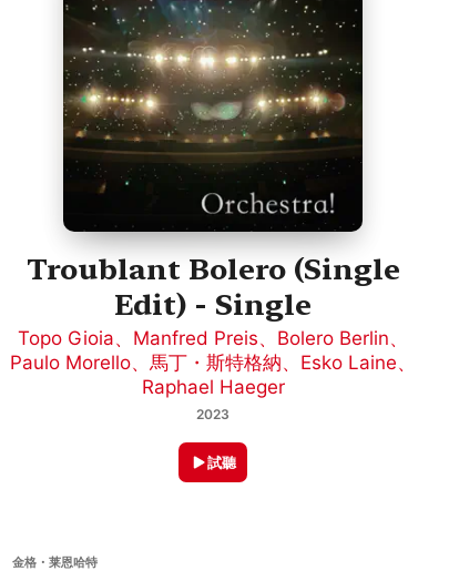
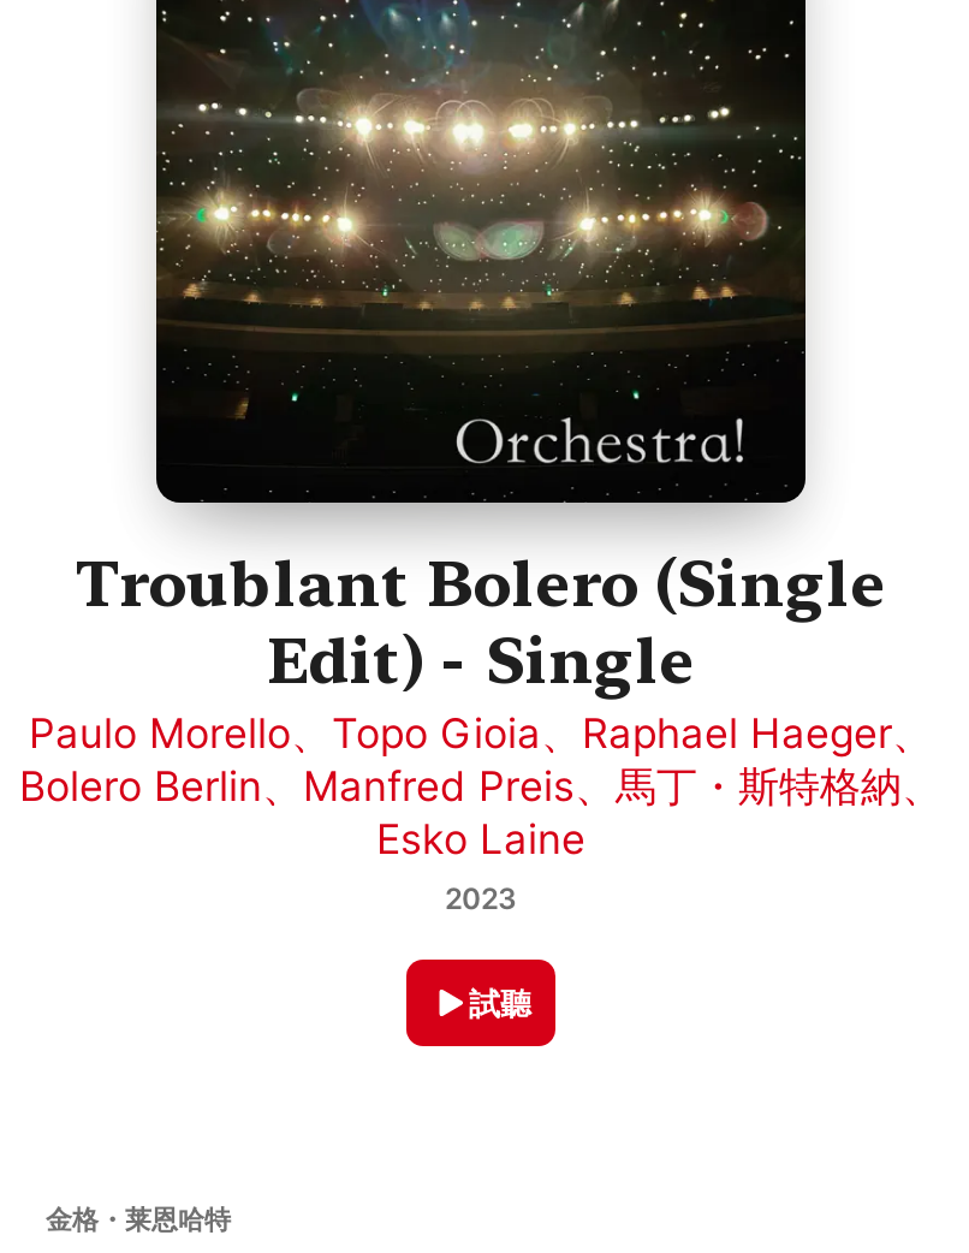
- Topo Gioia、Manfred Preis、Bolero Berlin、
- Paulo Morello、馬丁・斯特格納、Esko Laine、
- Raphael Haeger
+ Paulo Morello、Topo Gioia、Raphael Haeger、
+ Bolero Berlin、Manfred Preis、馬丁・斯特格納、
+ Esko Laine
